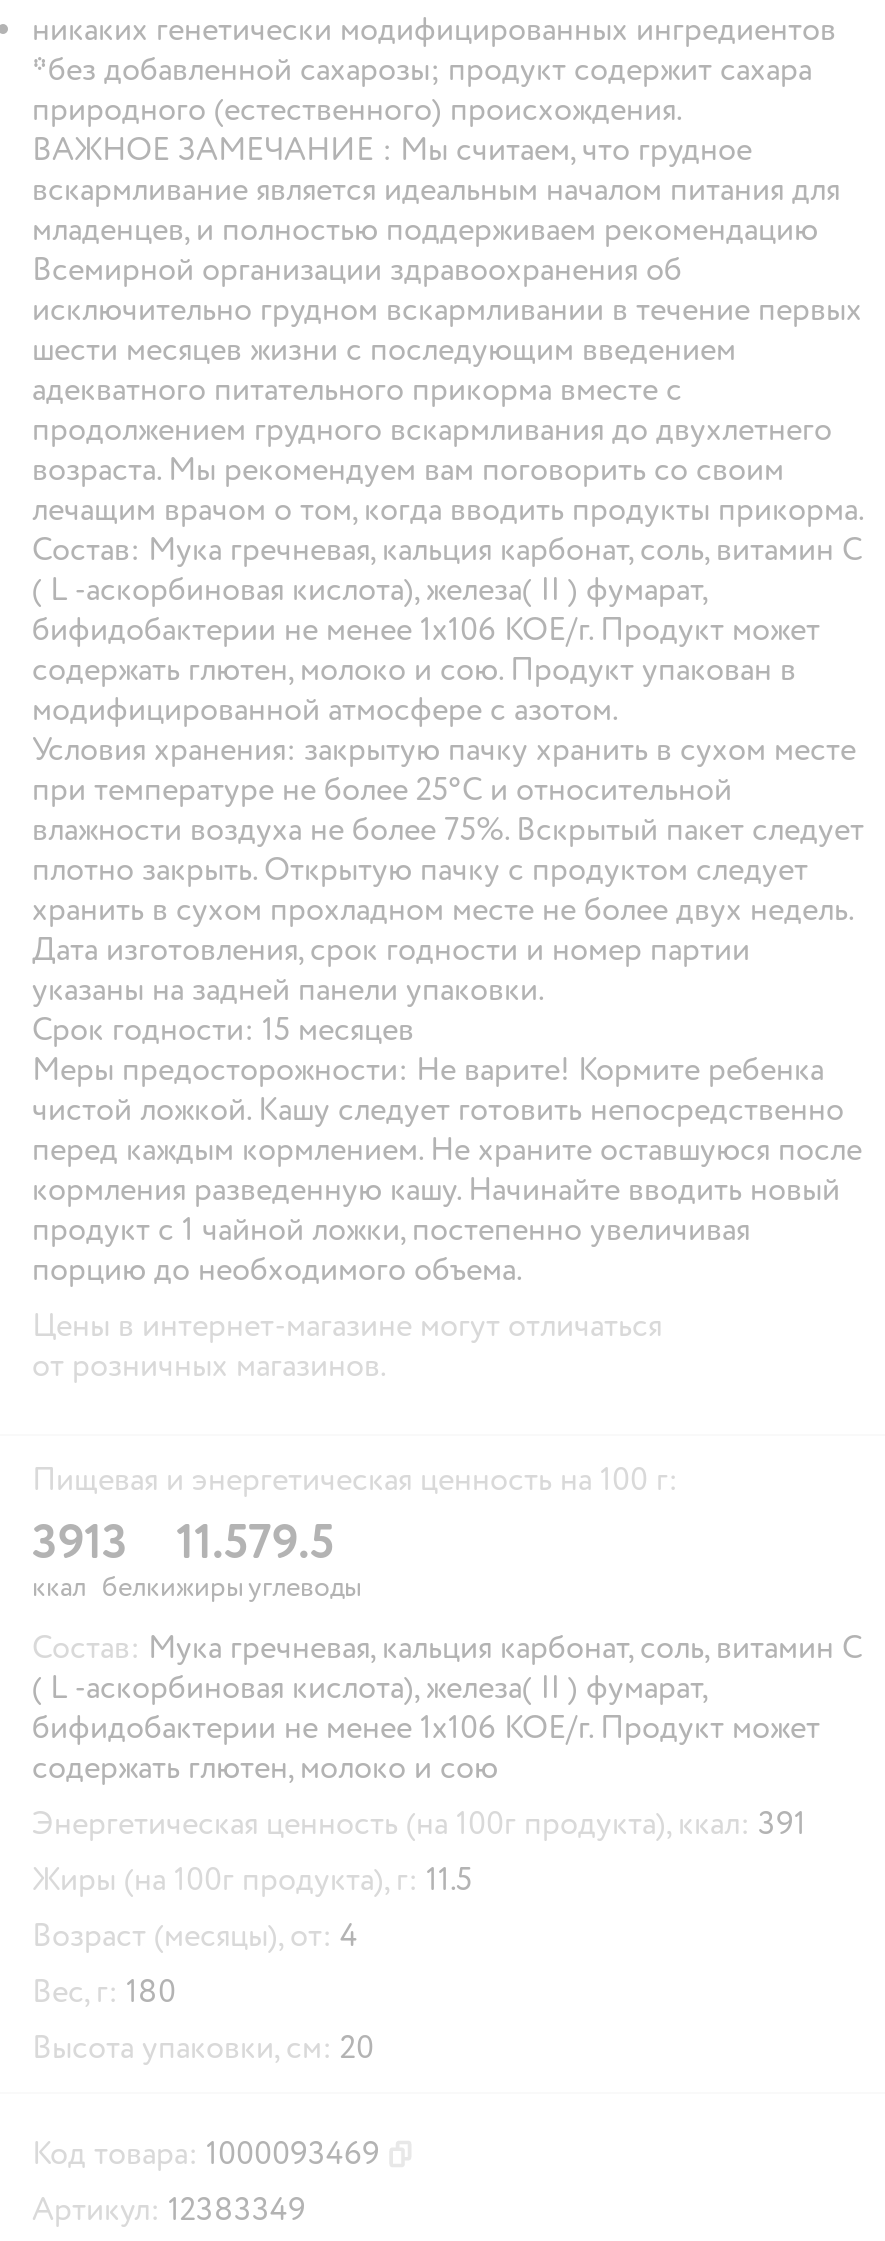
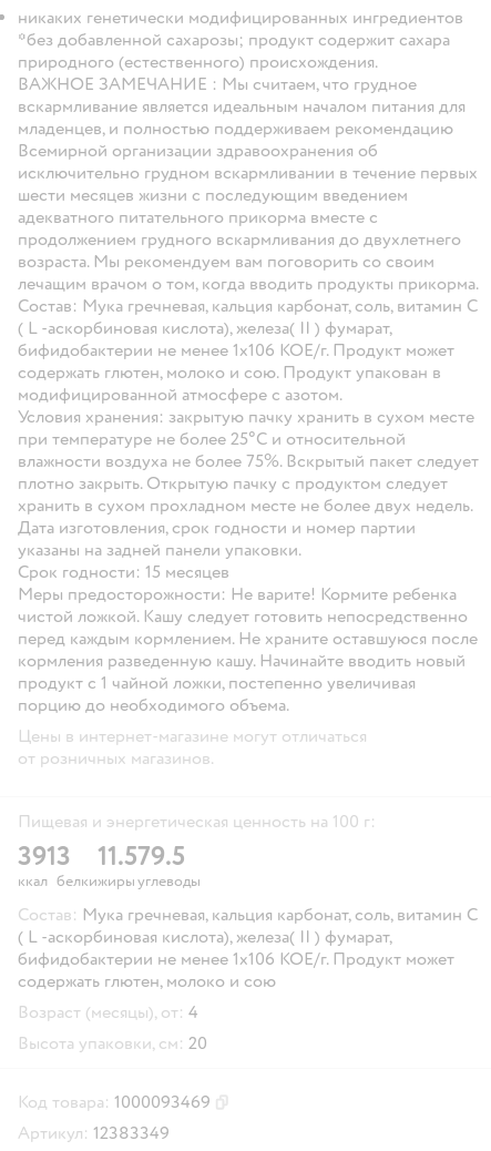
- Энергетическая ценность (на 100г продукта), ккал: 391
- Жиры (на 100г продукта), г: 11.5

- Вес, г: 180
